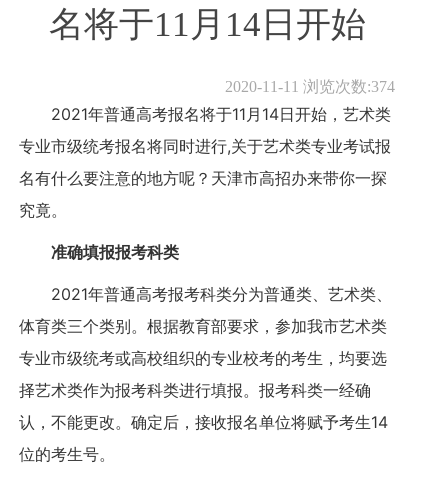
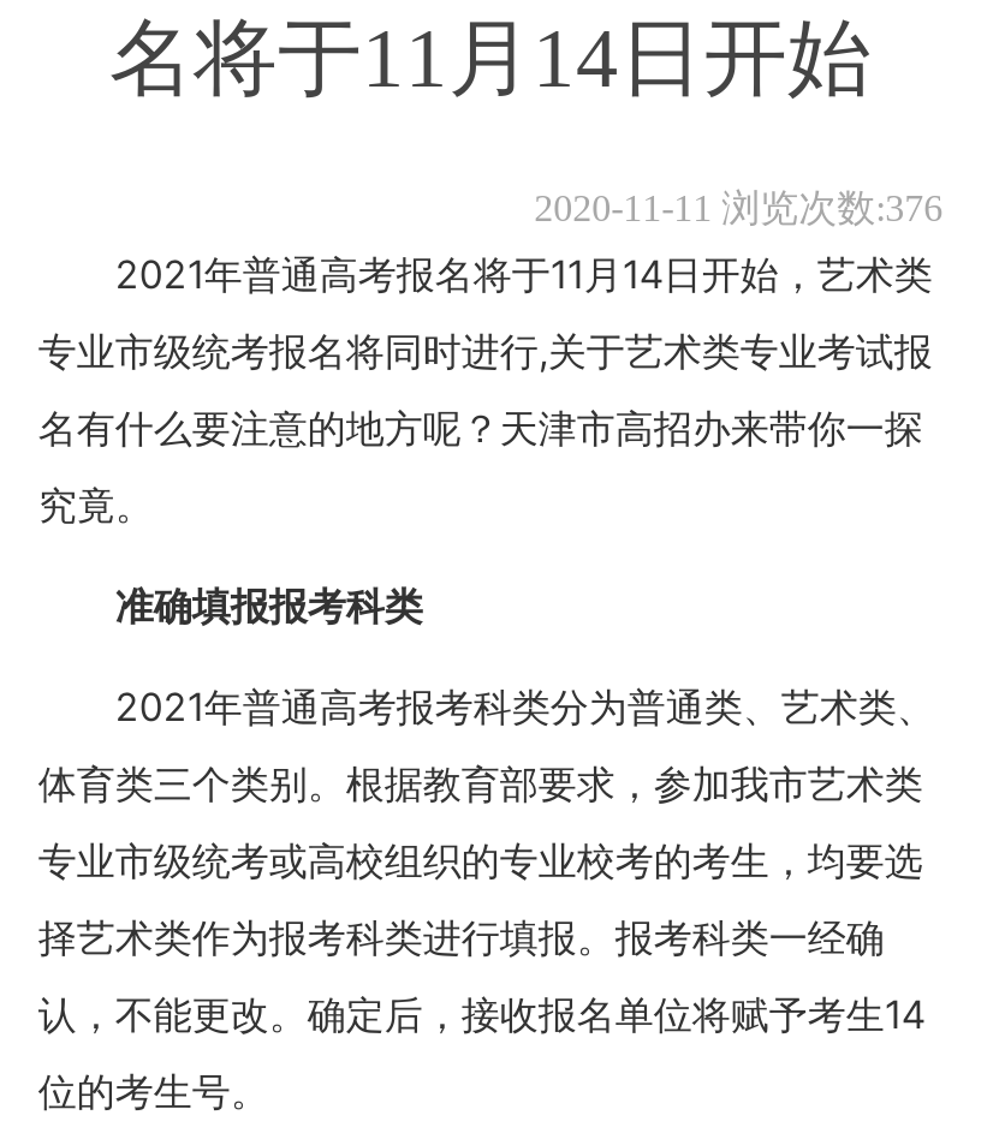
- 2020-11-11浏览次数:374
+ 2020-11-11浏览次数:376
